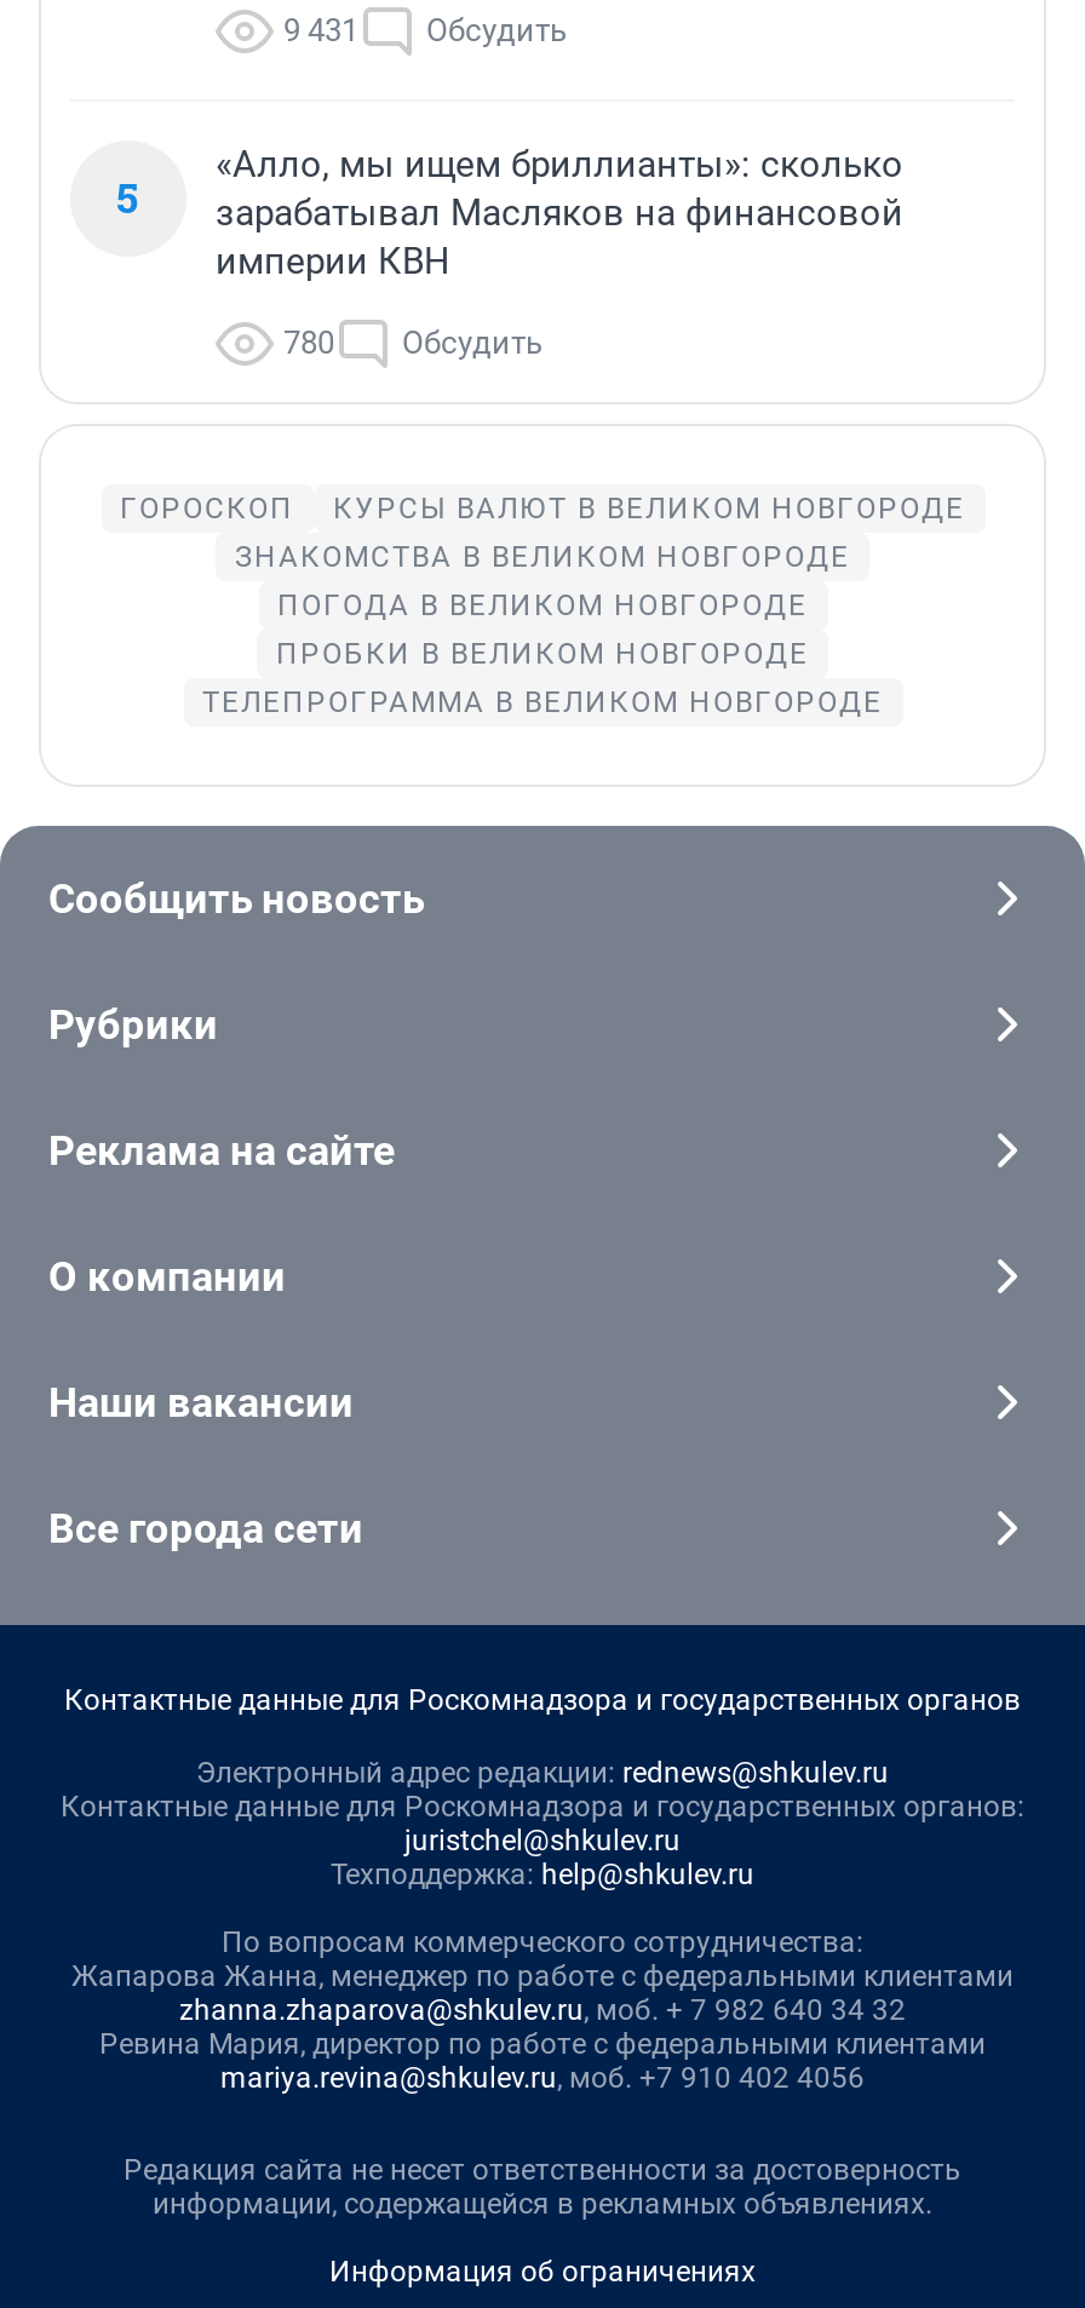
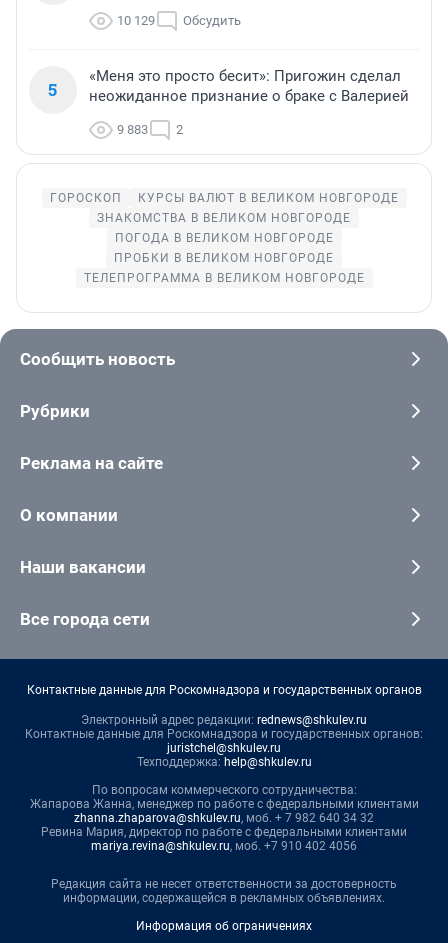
- 9 431 Обсудить
+ 10 129 Обсудить

- «Алло, мы ищем бриллианты»: сколько
- зарабатывал Масляков на финансовой
- империи КВН
+ «Меня это просто бесит»: Пригожин сделал
+ неожиданное признание о браке с Валерией

- 780
- Обсудить
+ 9 883
+ 2
